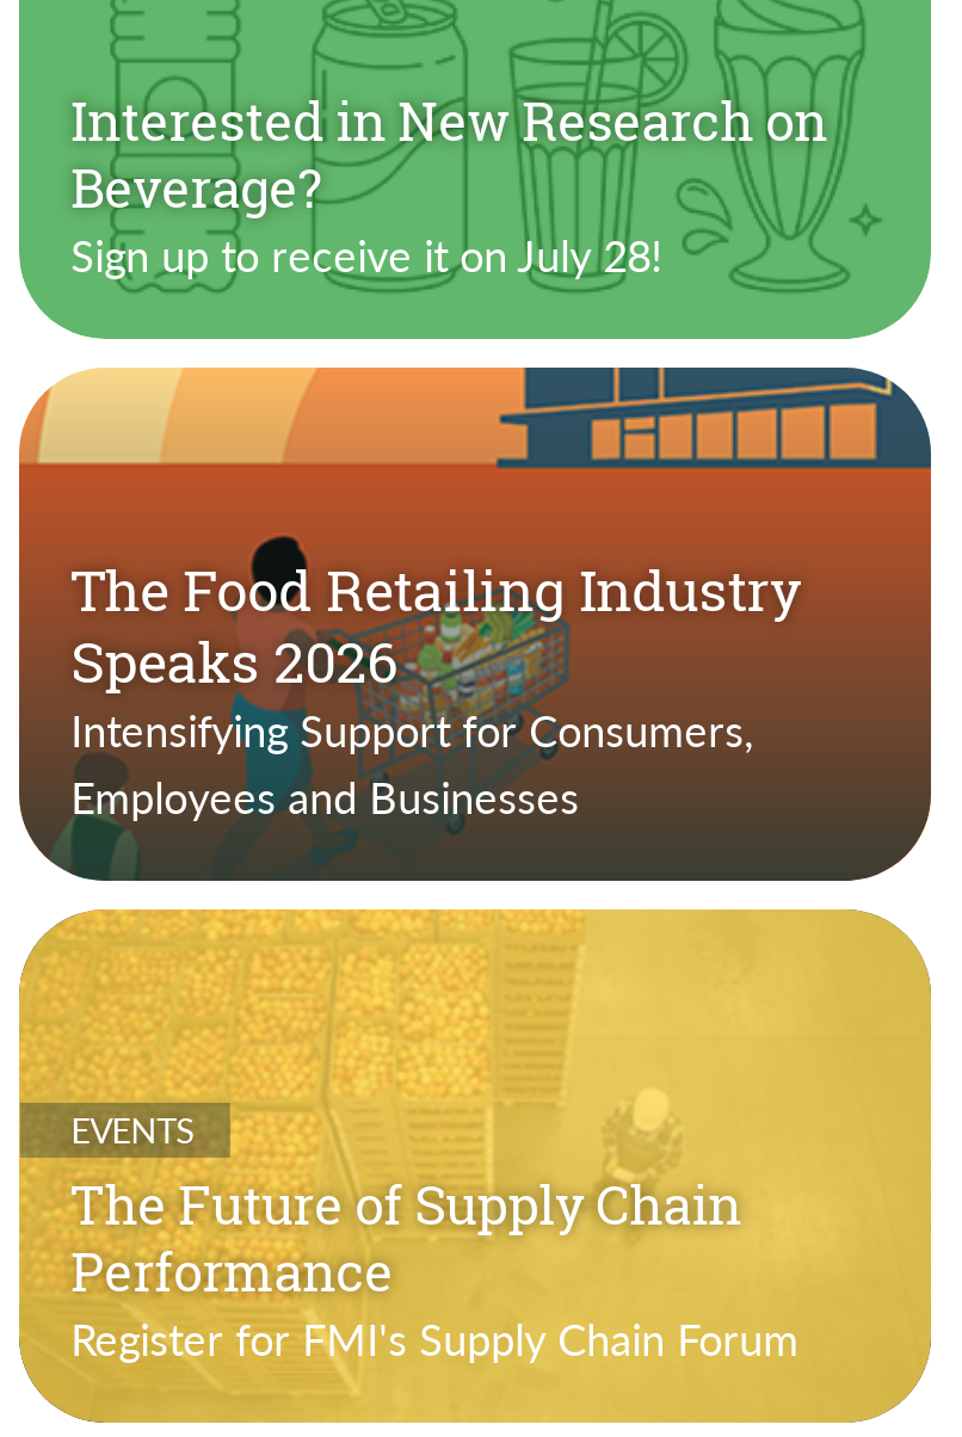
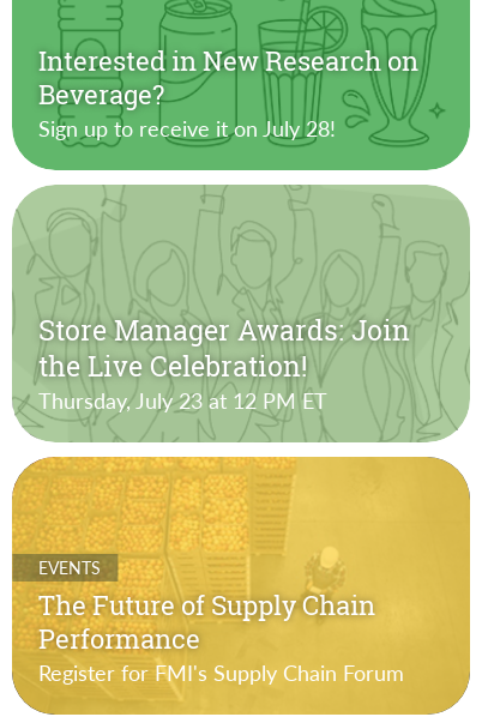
- [image]
- The Food Retailing Industry
- Speaks 2026
- Intensifying Support for Consumers,
- Employees and Businesses
+ [image]
+ Store Manager Awards: Join
+ the Live Celebration!
+ Thursday, July 23 at 12 PM ET
